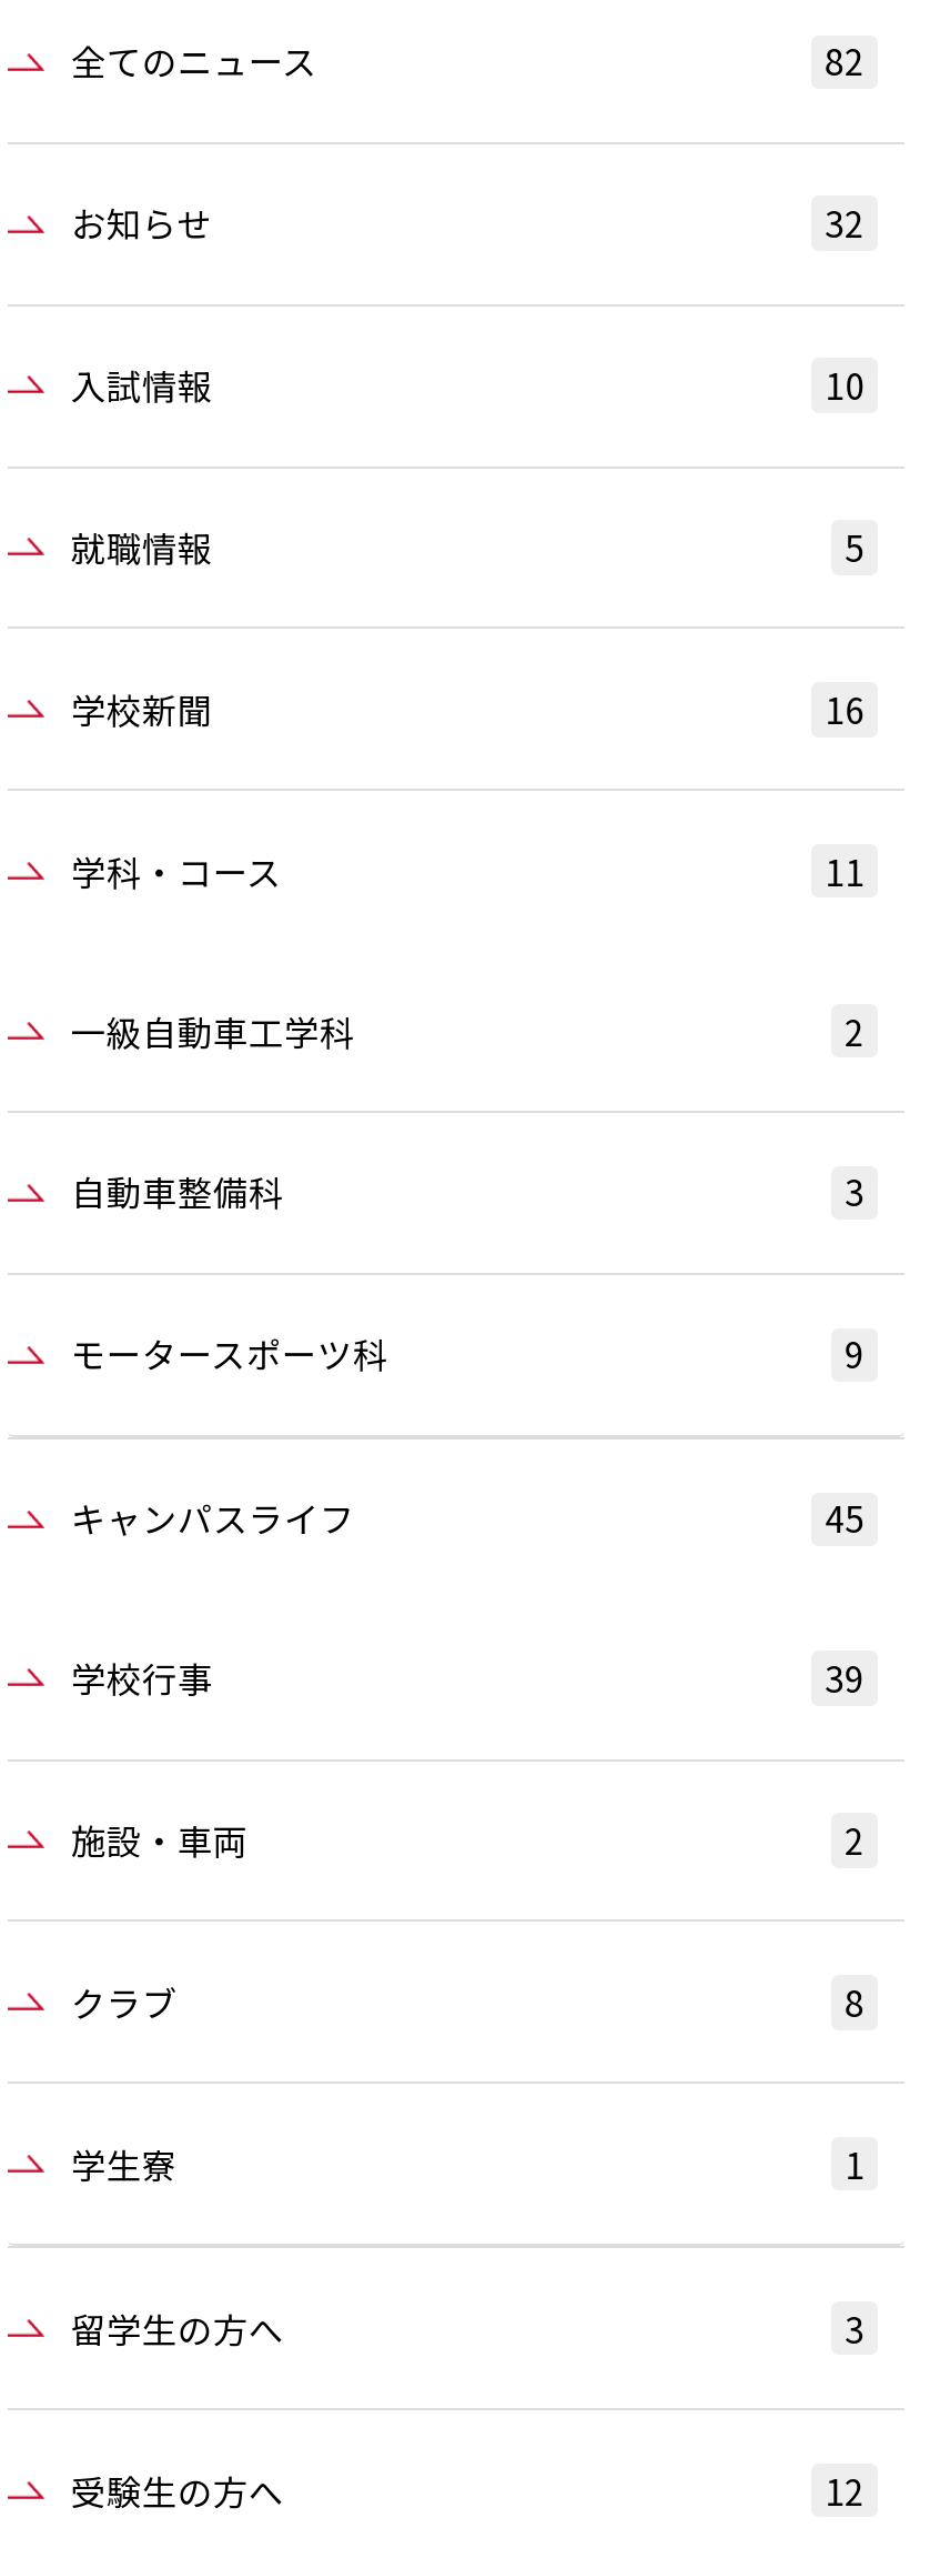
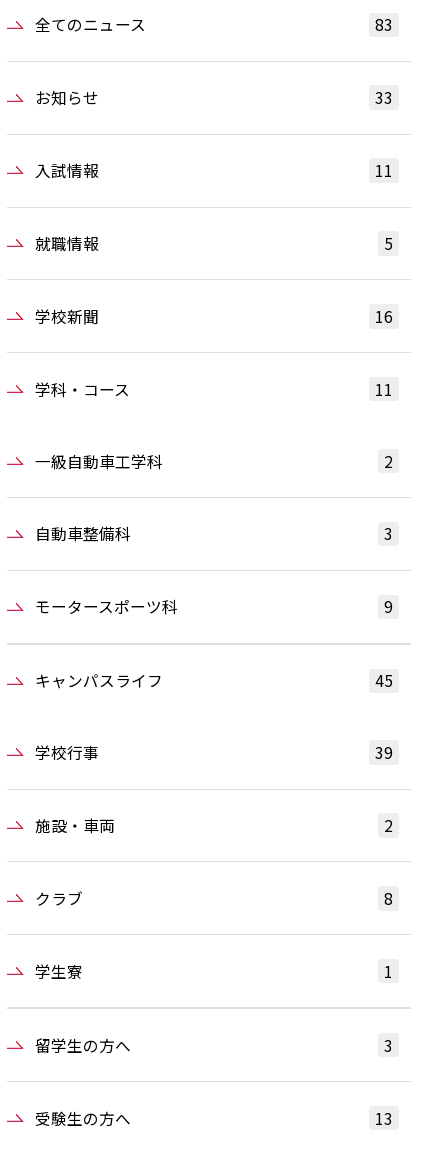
- 82
+ 83

- 32
+ 33

- 10
+ 11

- 12
+ 13
